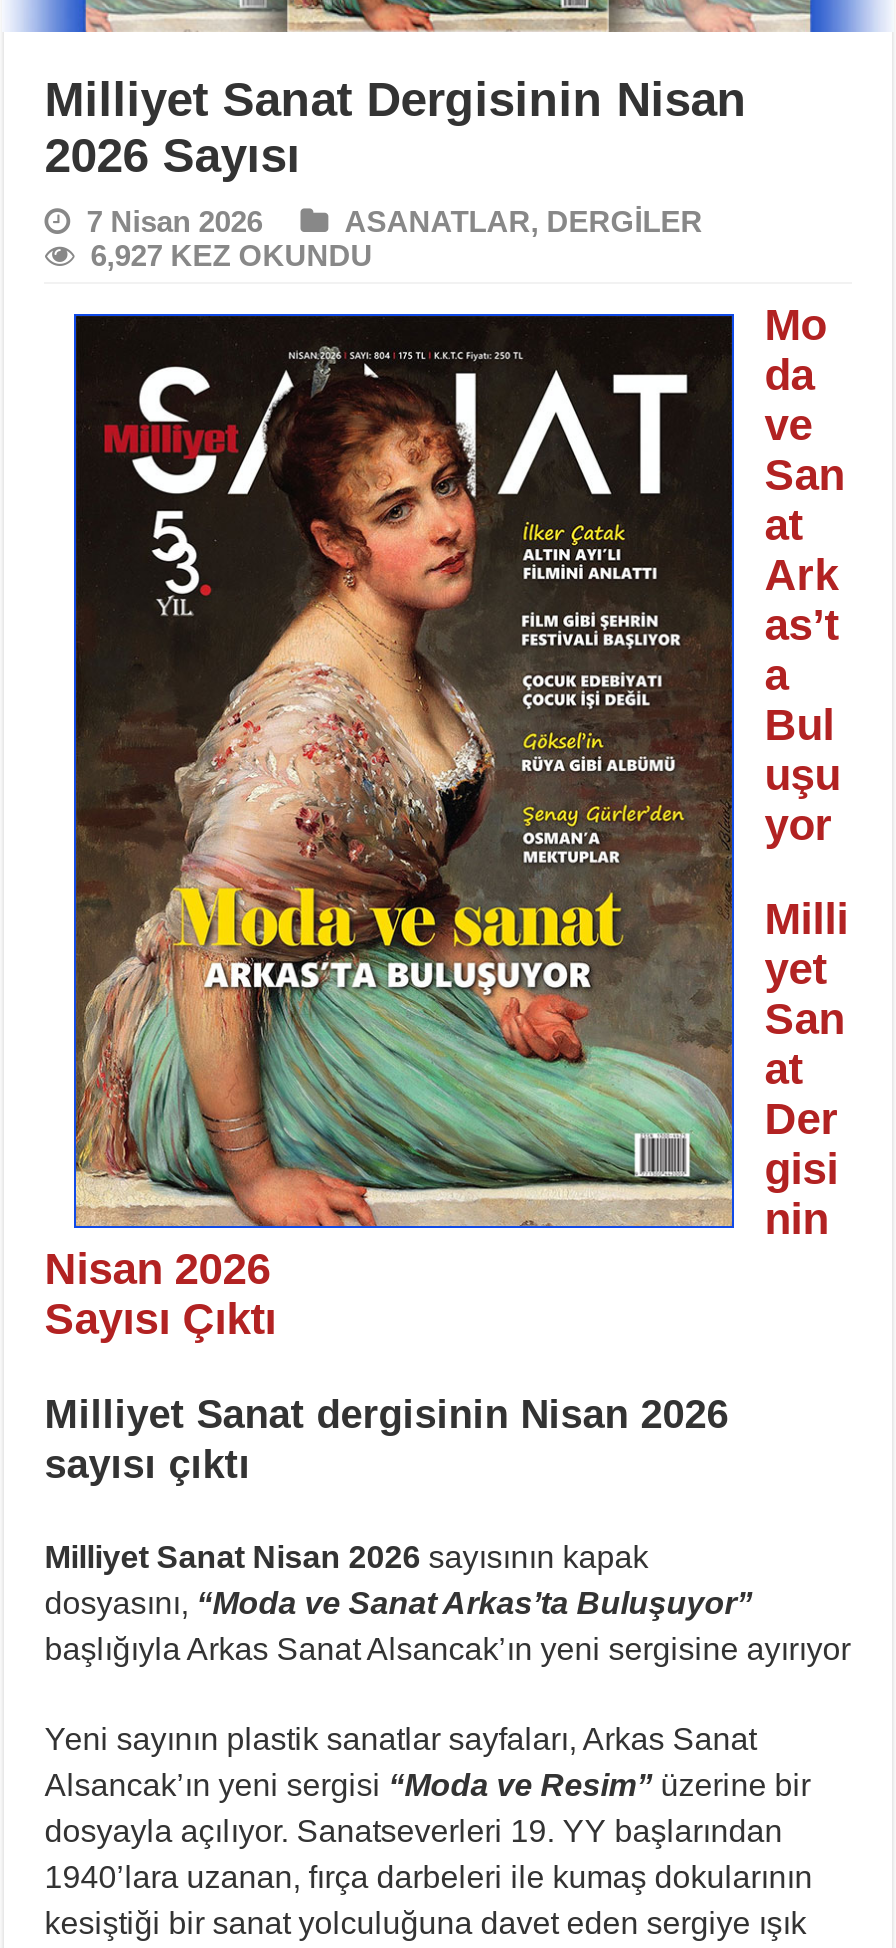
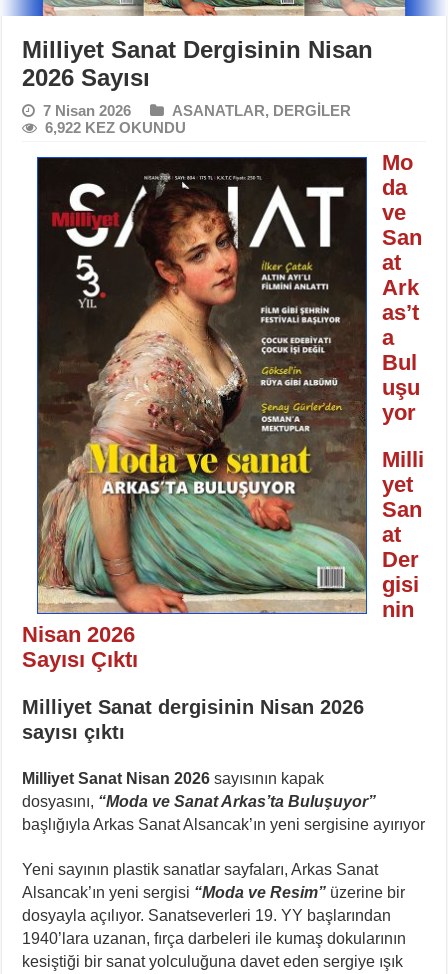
- 6,927 KEZ OKUNDU
+ 6,922 KEZ OKUNDU
